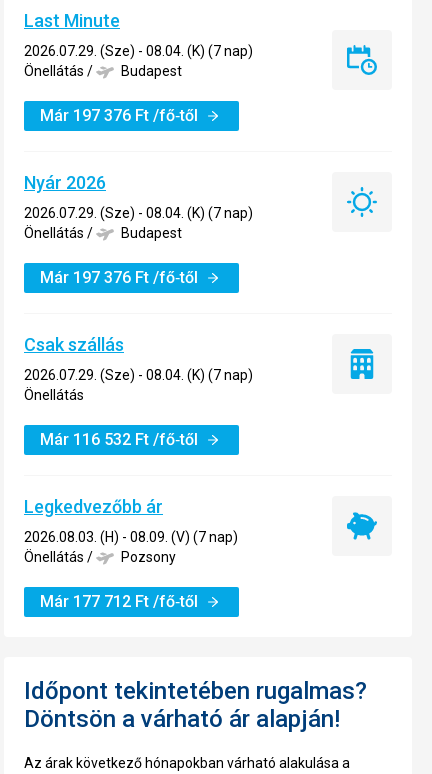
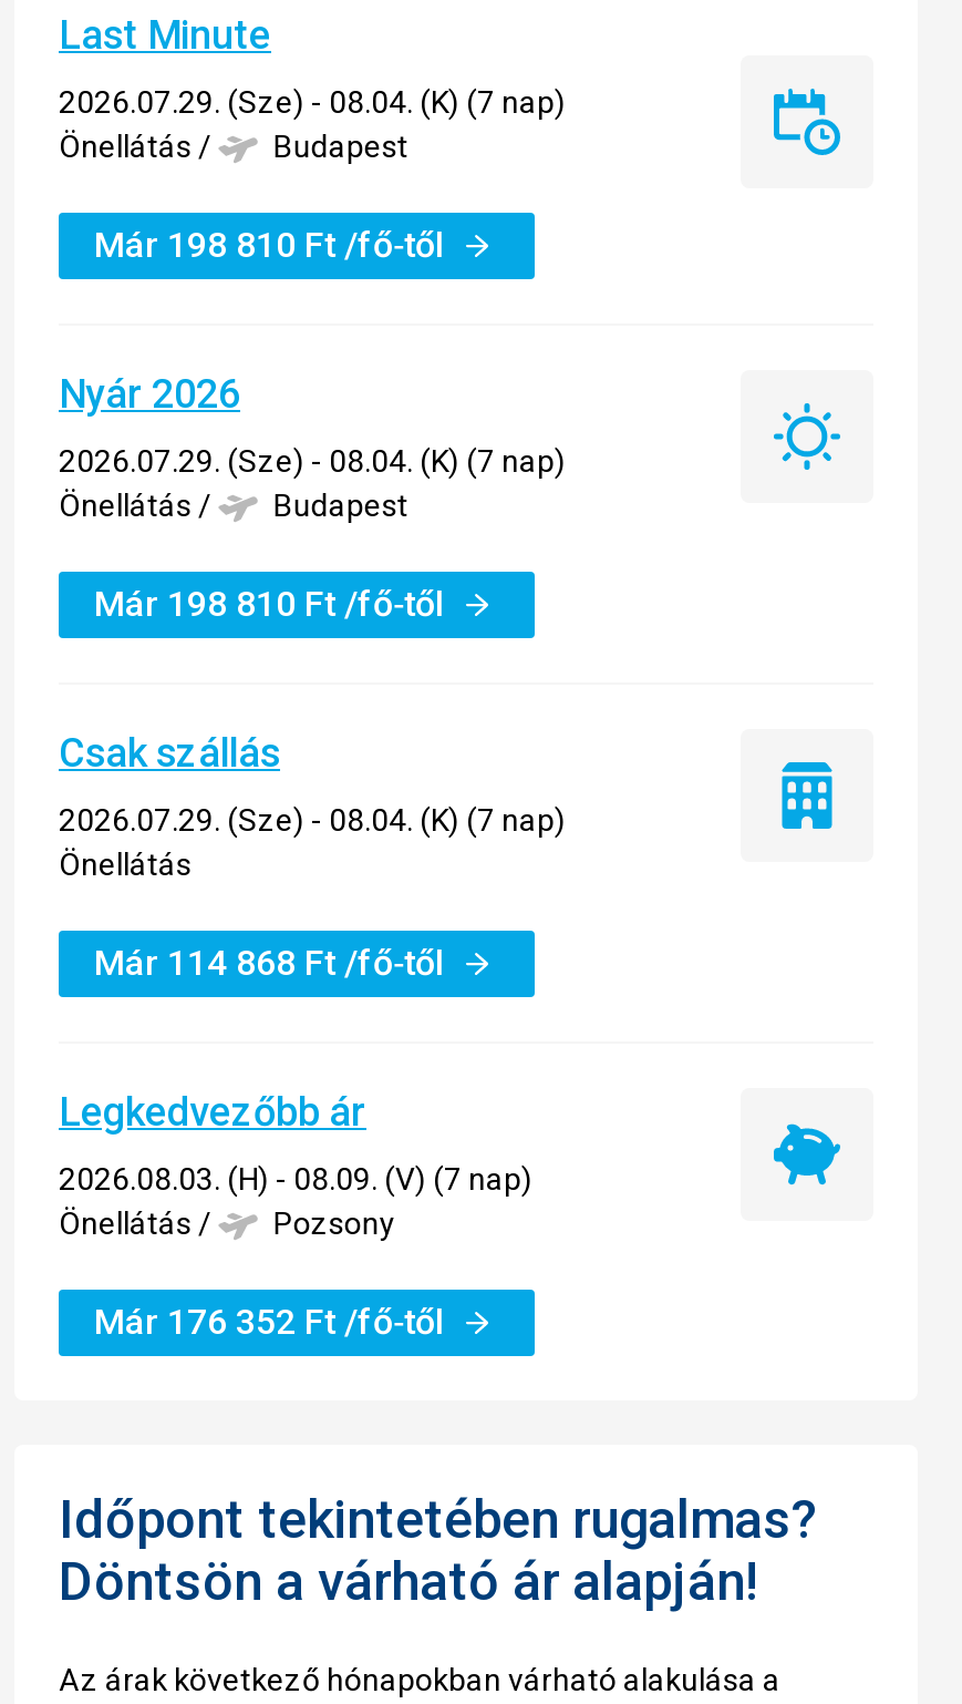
- Már 197 376 Ft /fő‑től
+ Már 198 810 Ft /fő‑től

- Már 197 376 Ft /fő‑től
+ Már 198 810 Ft /fő‑től

- Már 116 532 Ft /fő‑től
+ Már 114 868 Ft /fő‑től

- Már 177 712 Ft /fő‑től
+ Már 176 352 Ft /fő‑től
